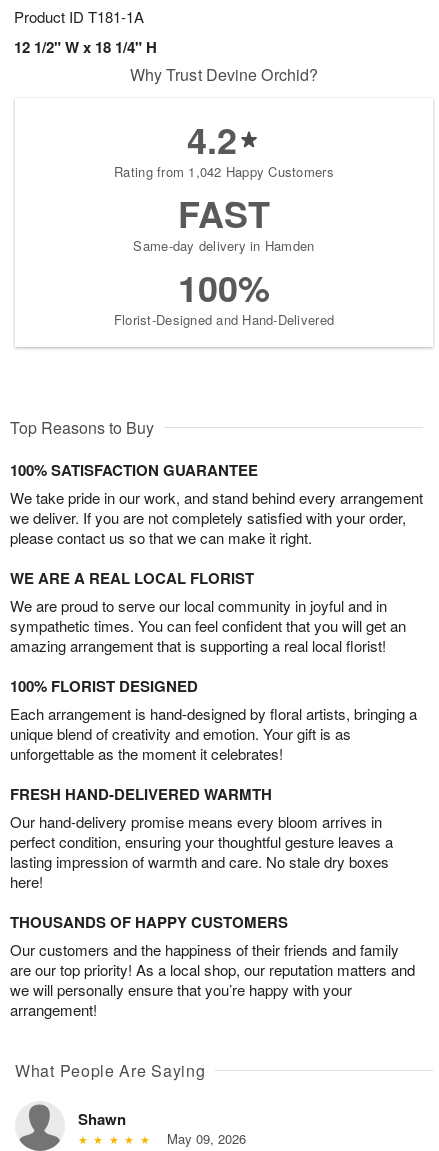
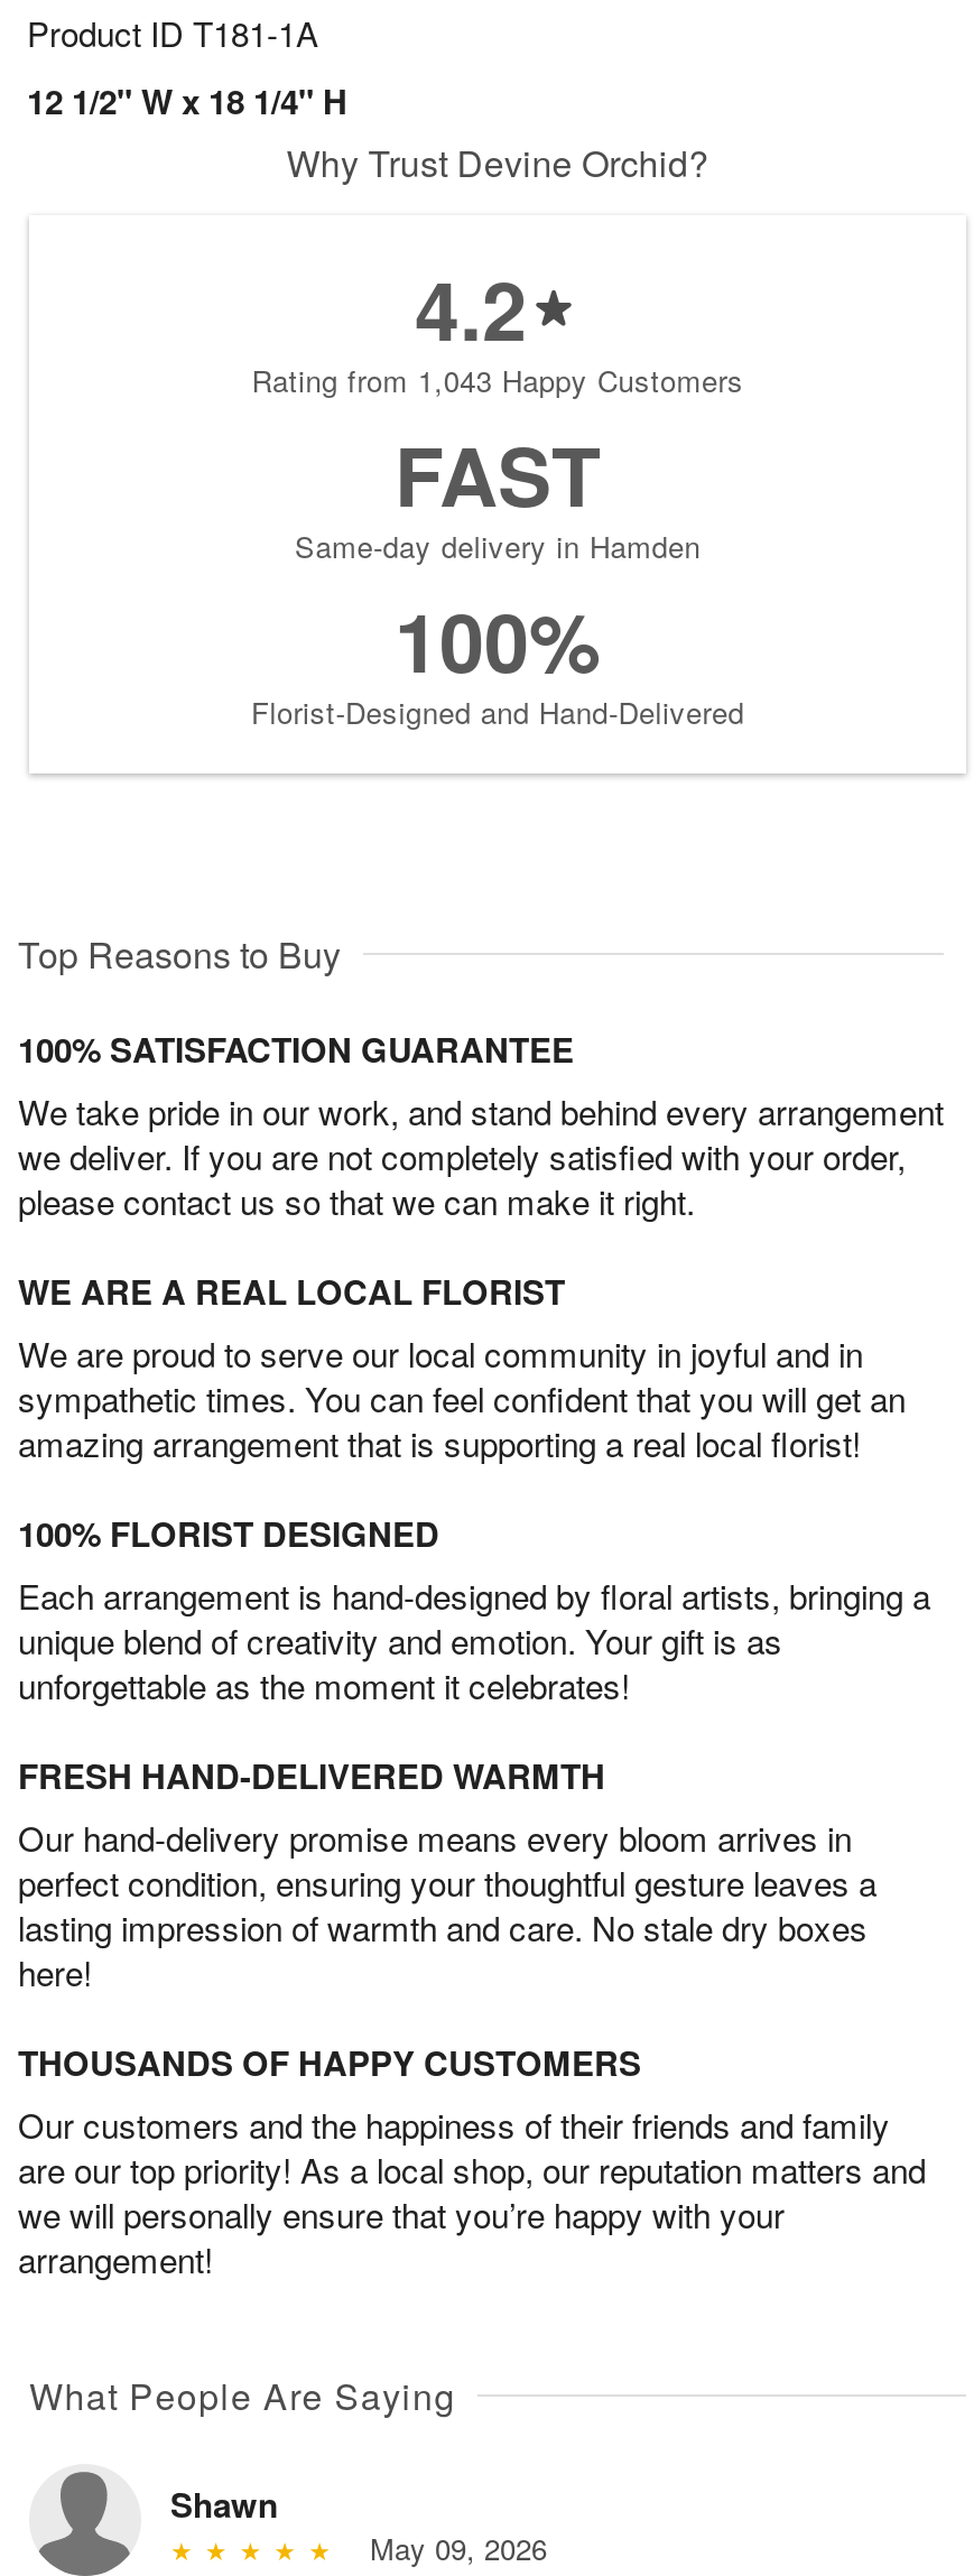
- Rating from 1,042 Happy Customers
+ Rating from 1,043 Happy Customers
